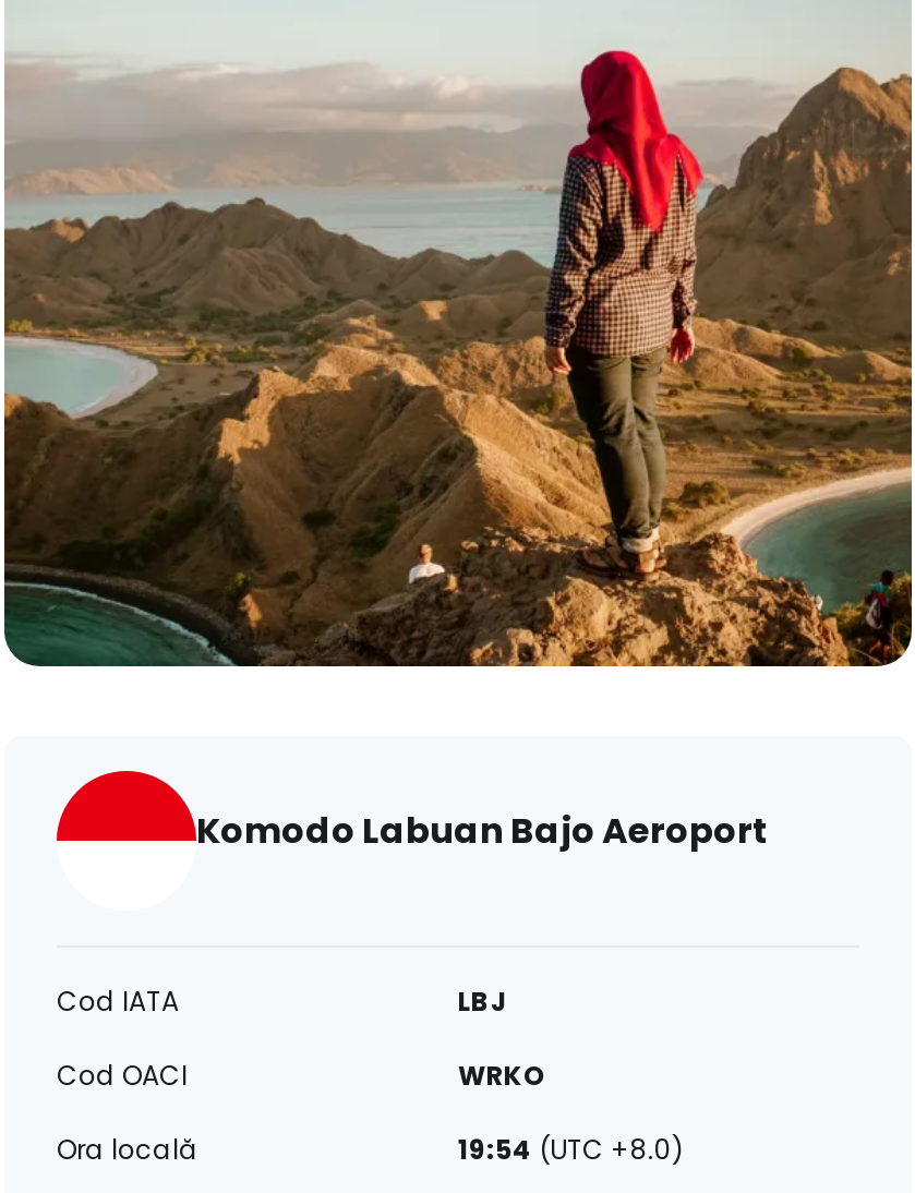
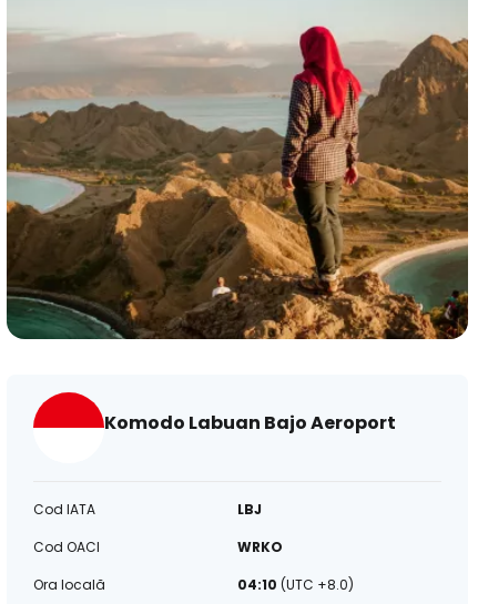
- 19:54 (UTC +8.0)
+ 04:10 (UTC +8.0)
